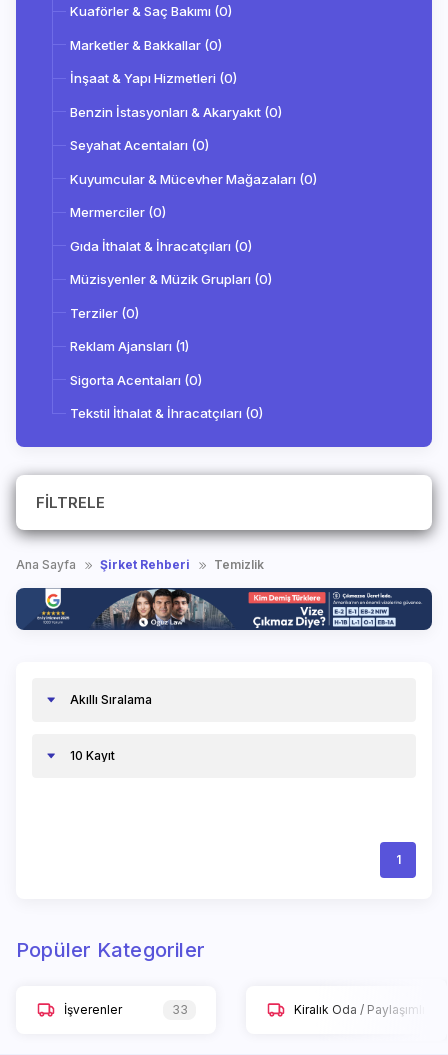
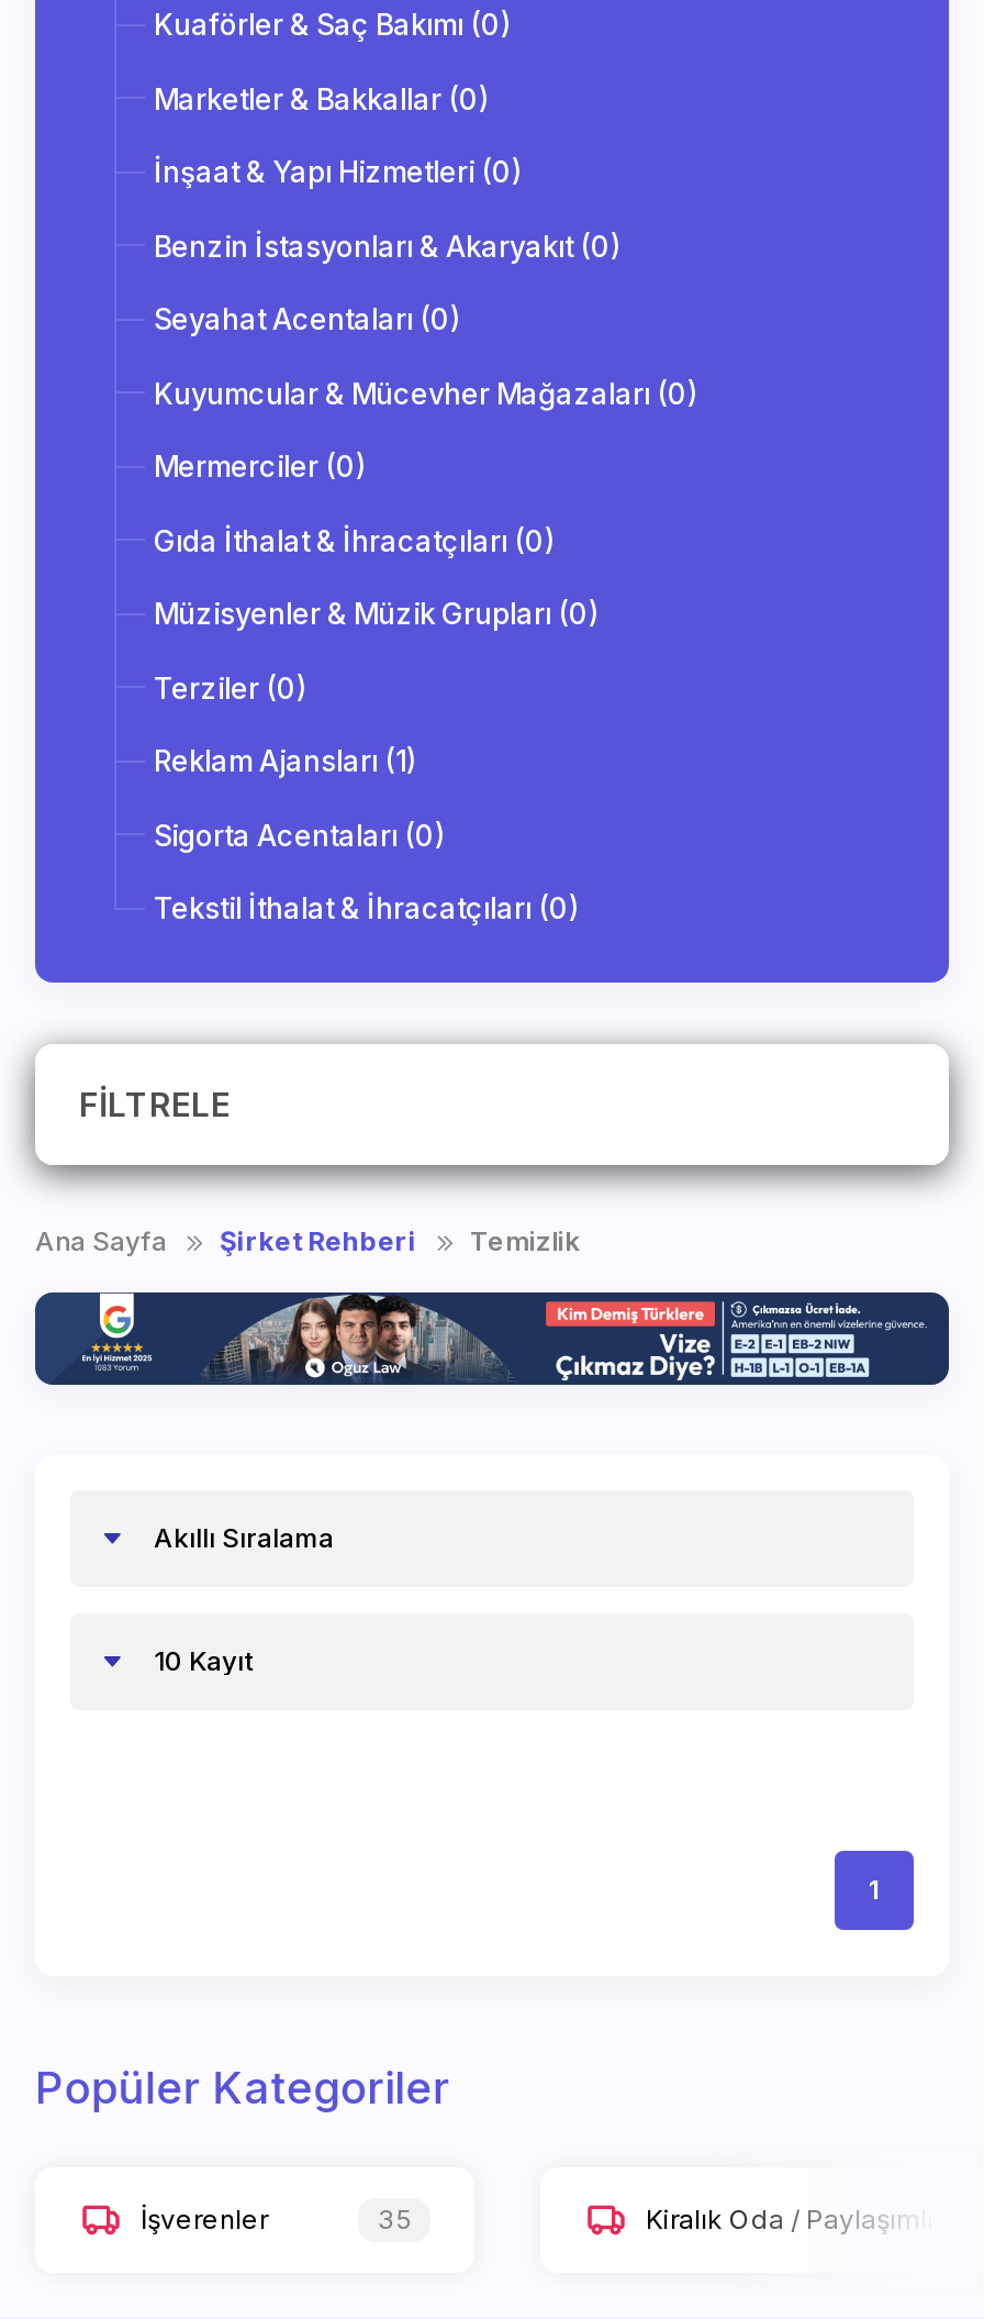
- 33
+ 35
